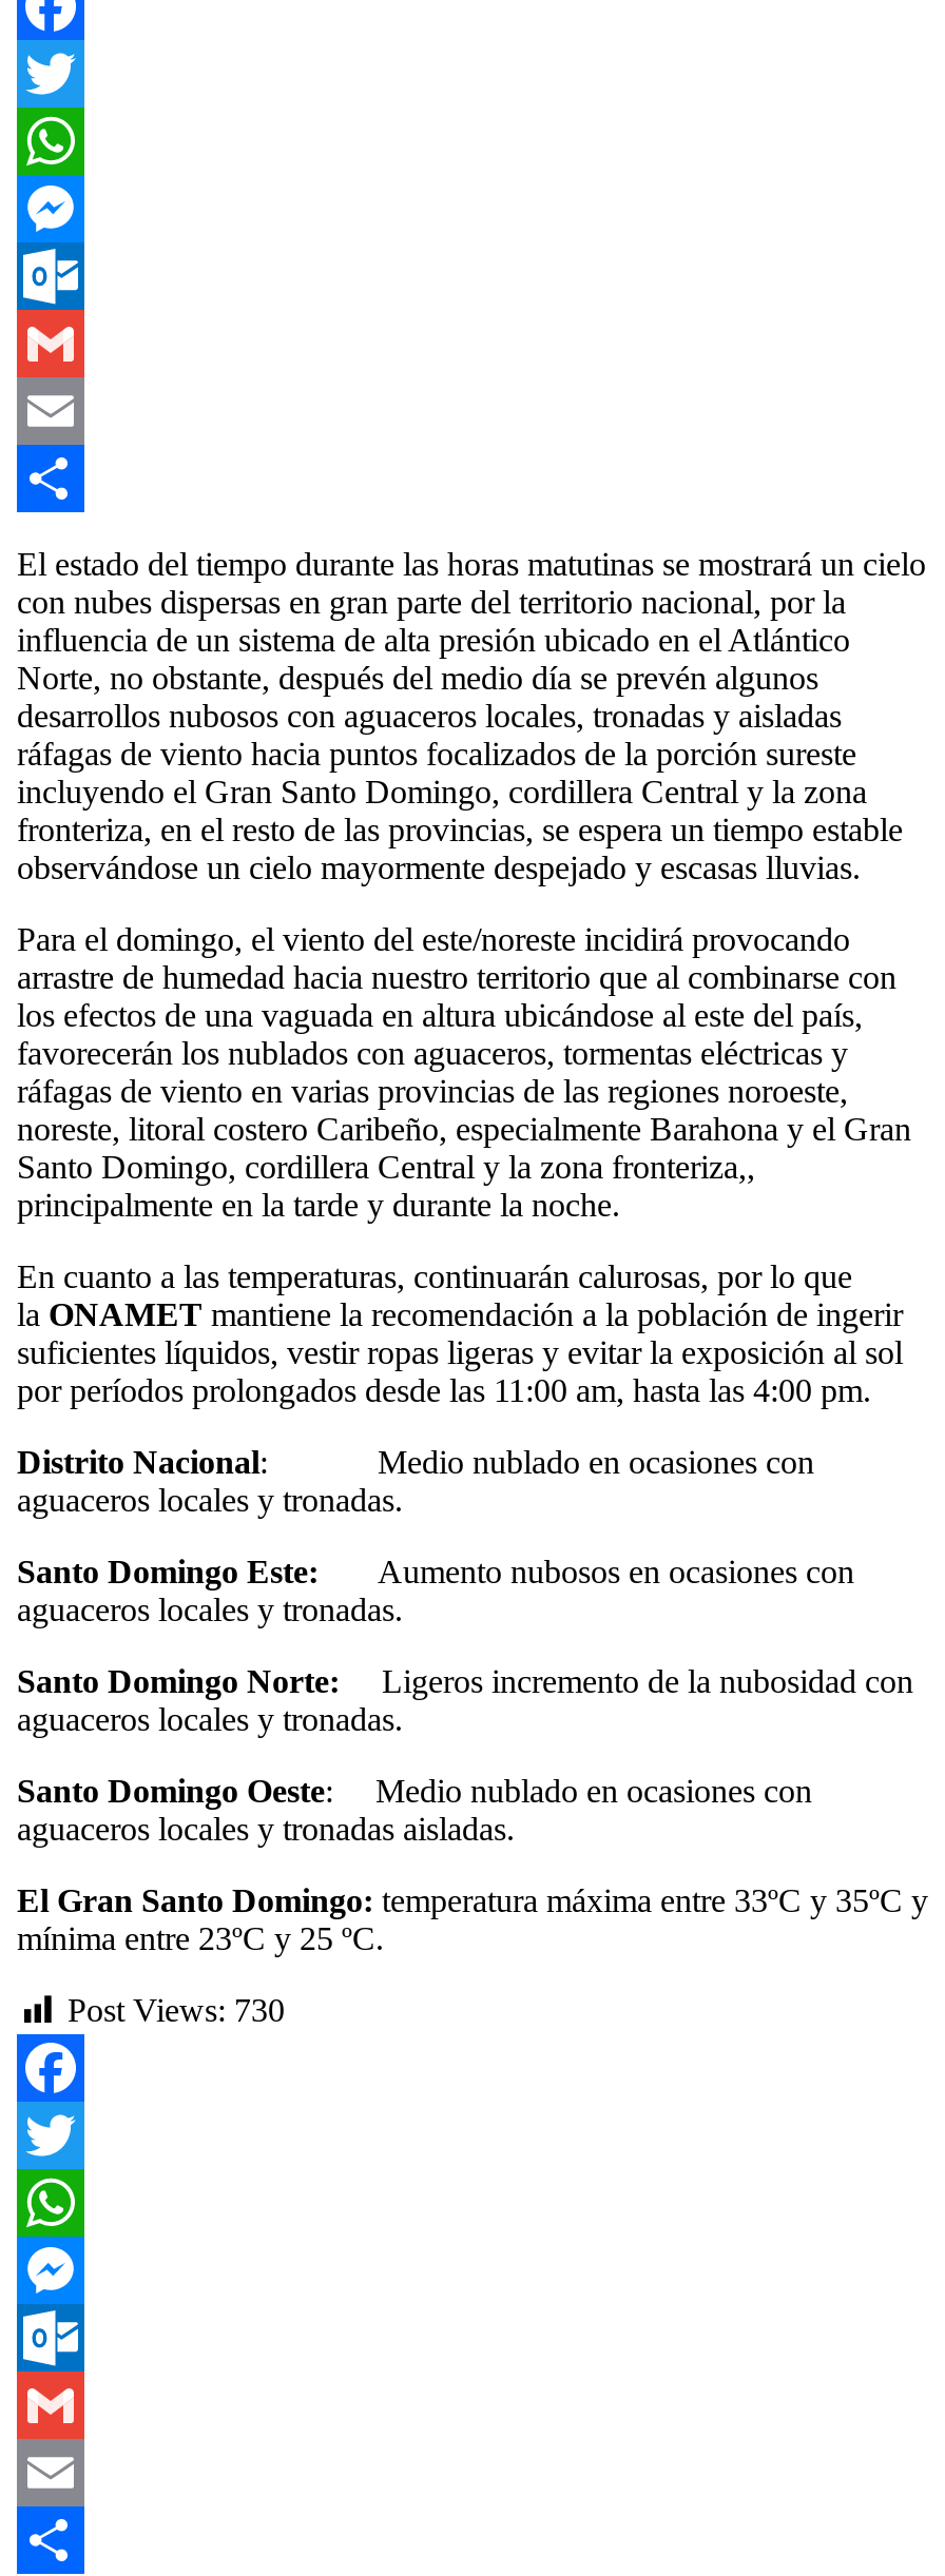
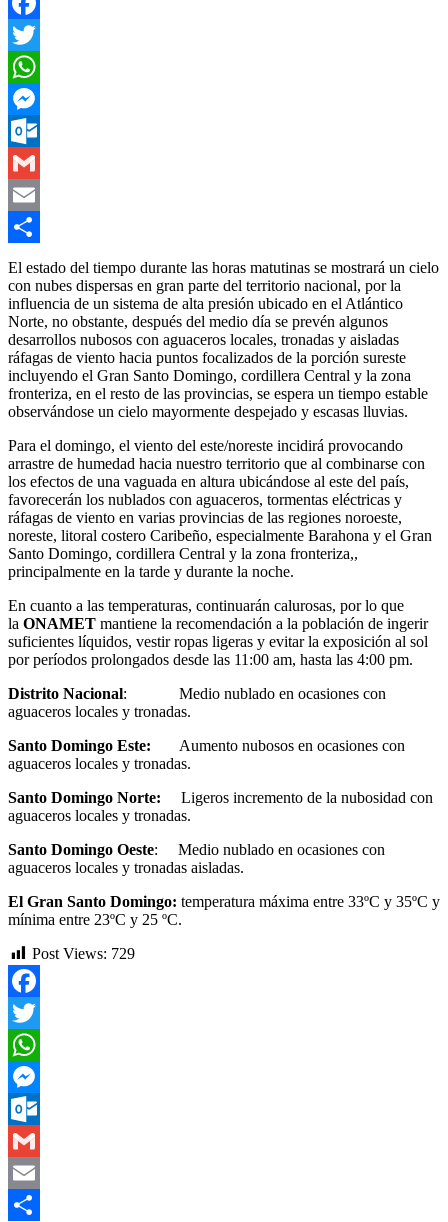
- Post Views: 730
+ Post Views: 729
